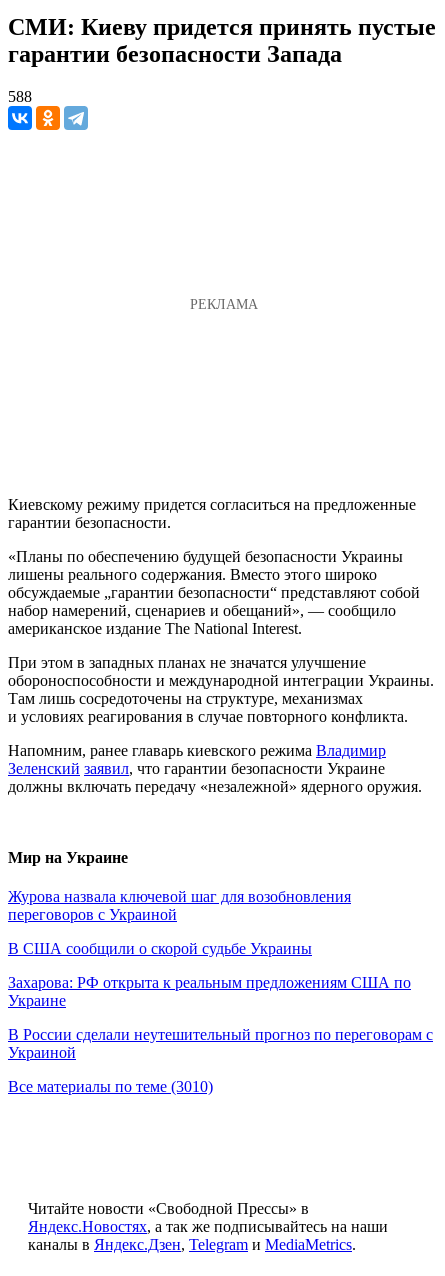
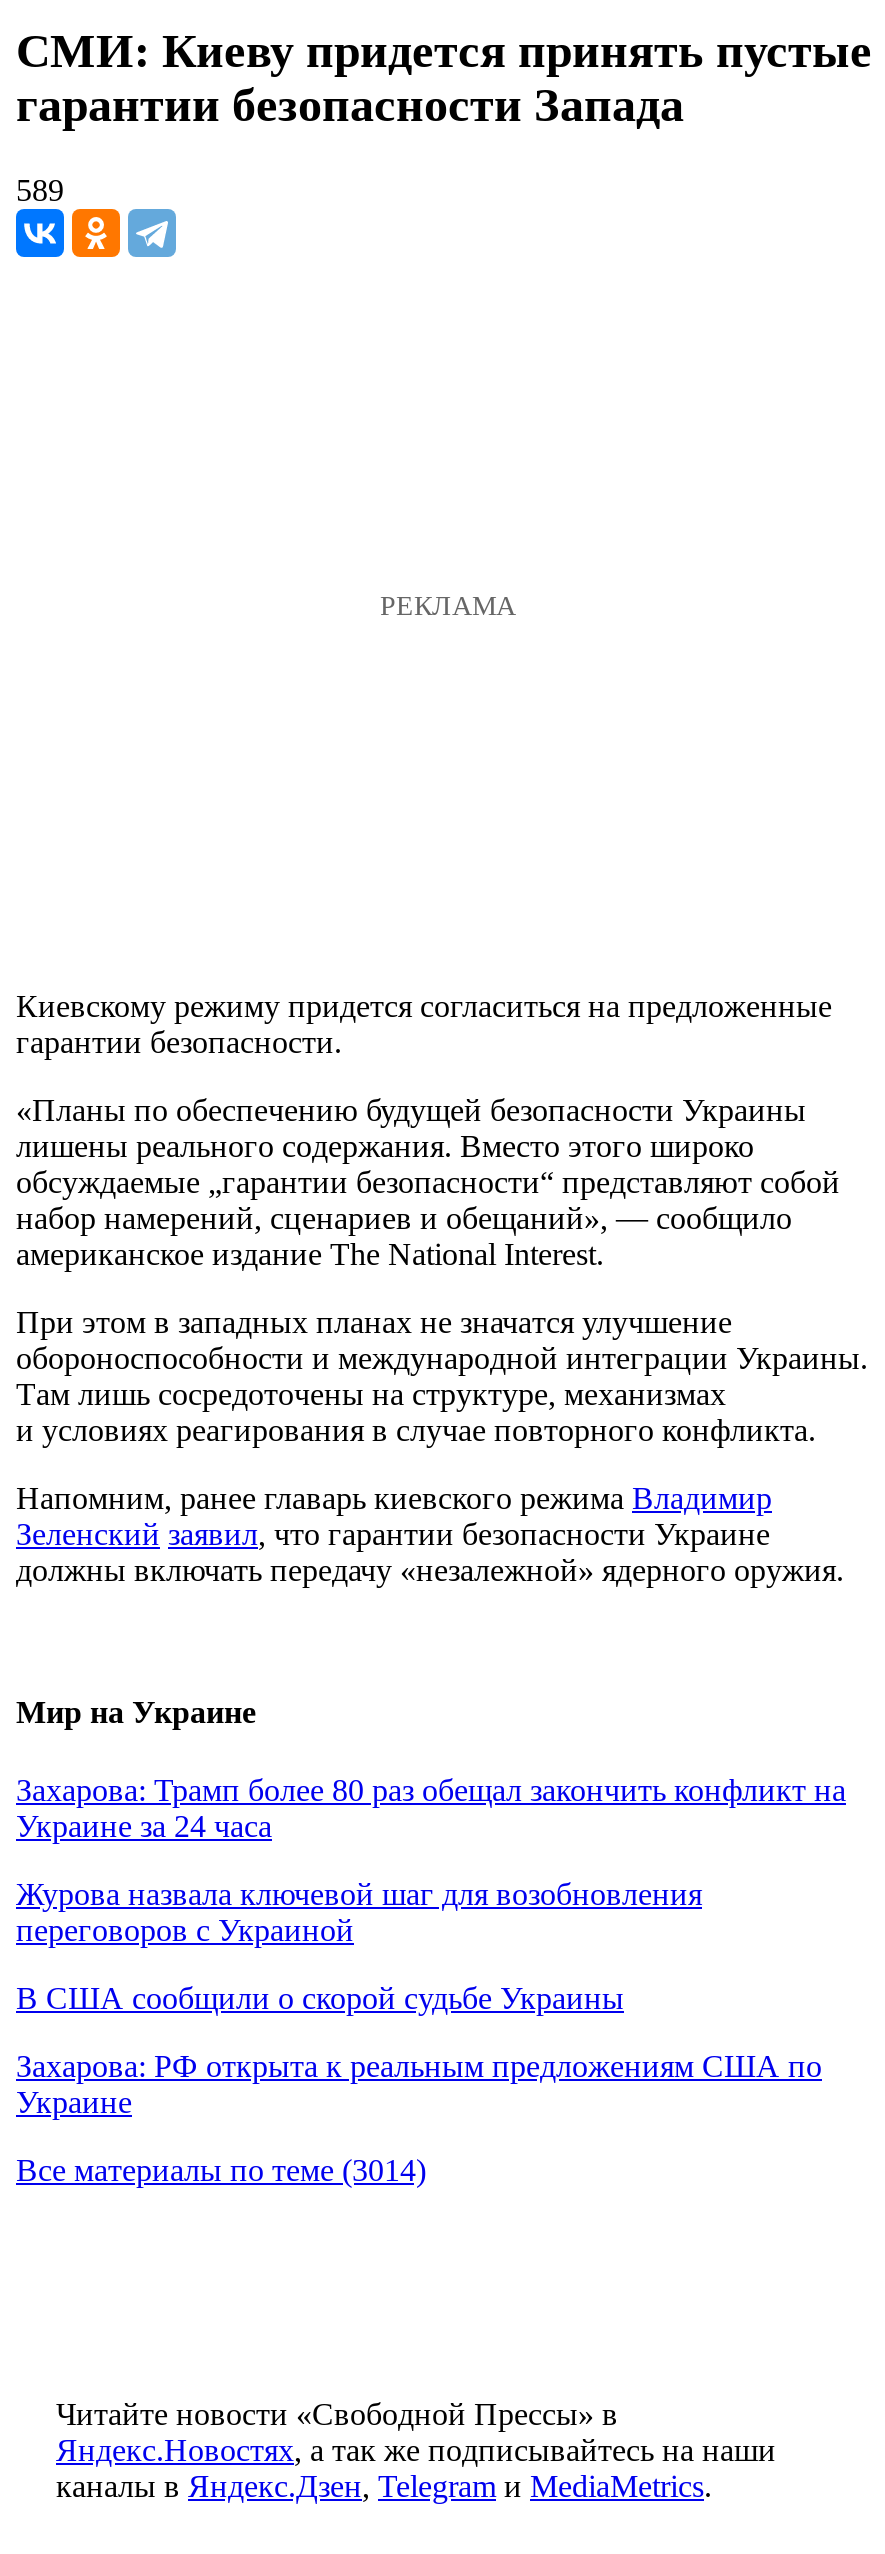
- 588
+ 589

+ Захарова: Трамп более 80 раз обещал закончить конфликт на
+ Украине за 24 часа

moved down: Журова назвала ключевой шаг для возобновления | переговоров с Украиной | В США сообщили о скорой судьбе Украины | Захарова: РФ открыта к реальным предложениям США по | Украине

- В России сделали неутешительный прогноз по переговорам с
- Украиной
- Все материалы по теме (3010)
+ Все материалы по теме (3014)
